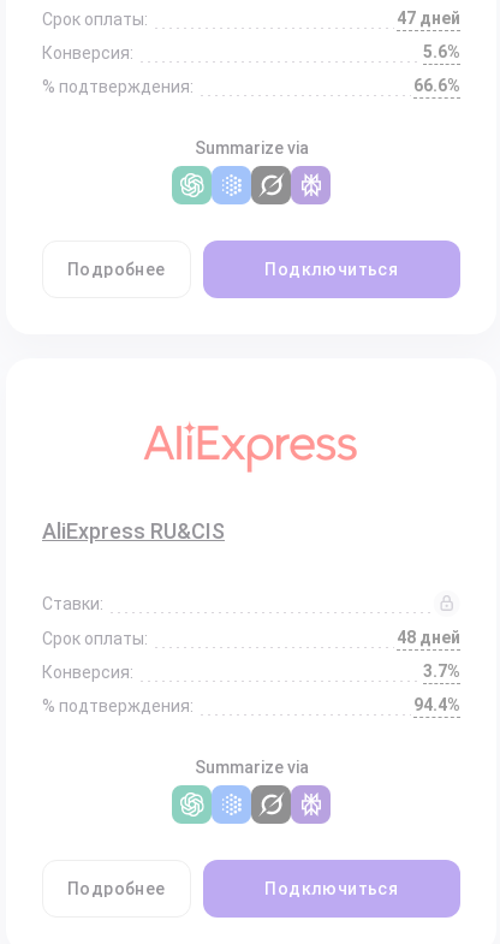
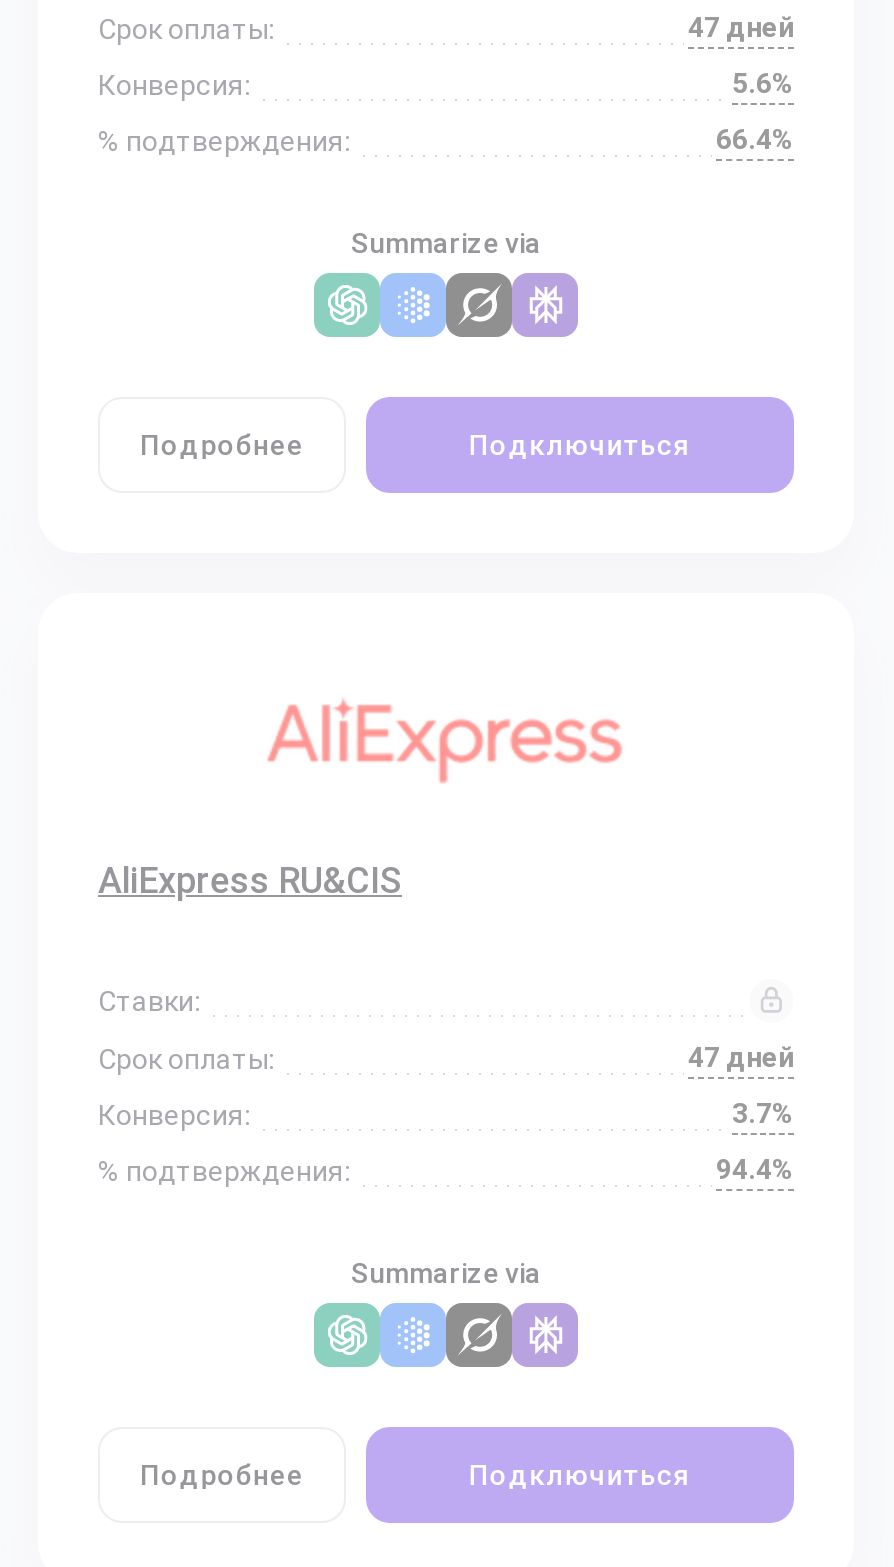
- 66.6%
+ 66.4%

- 48 дней
+ 47 дней
